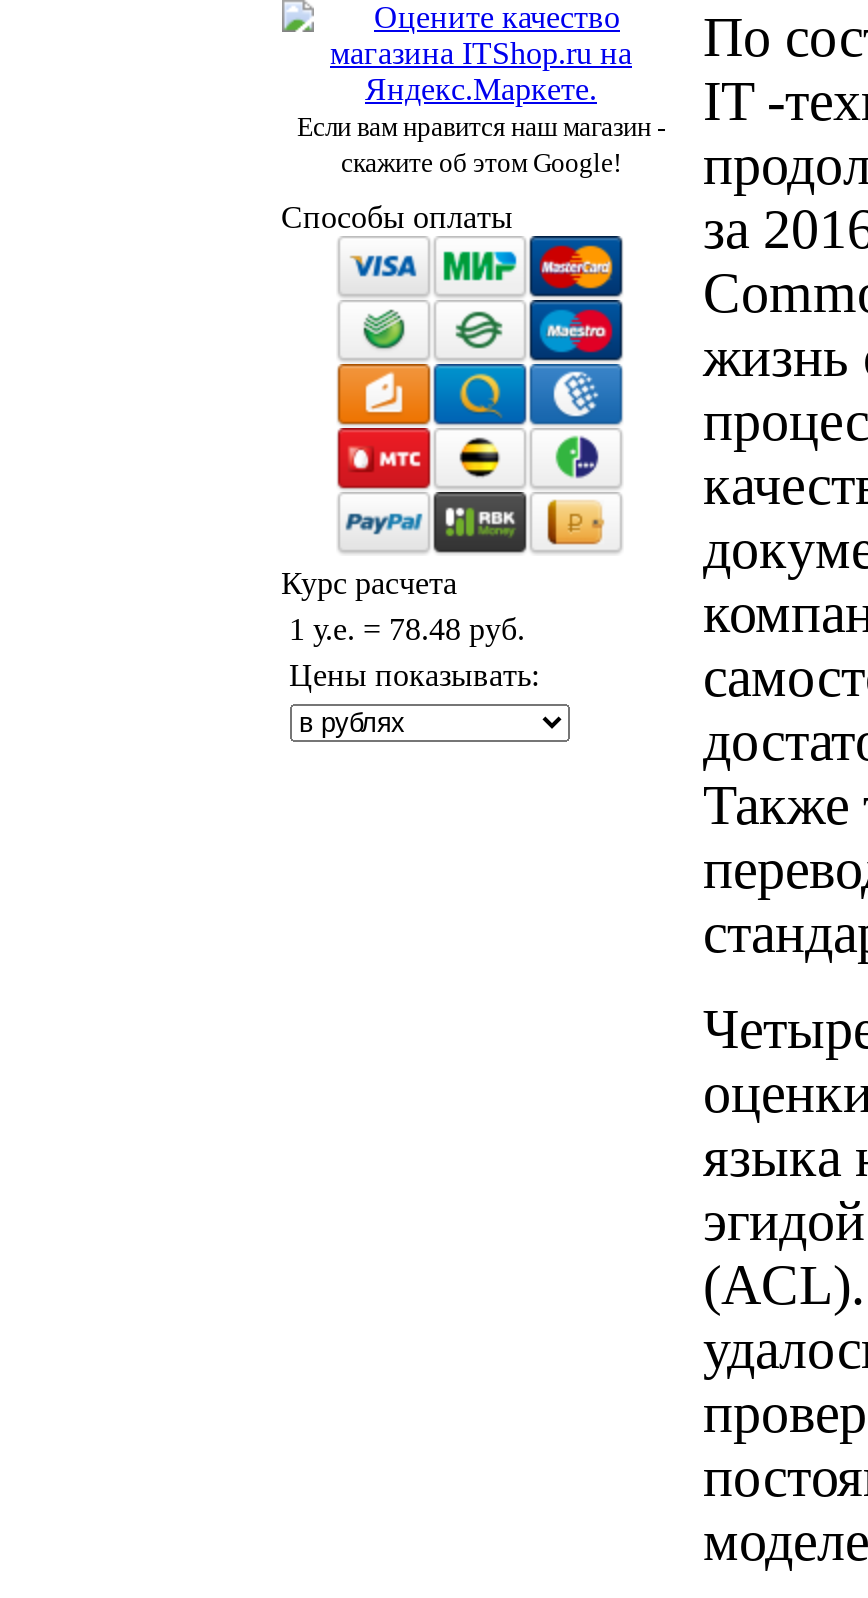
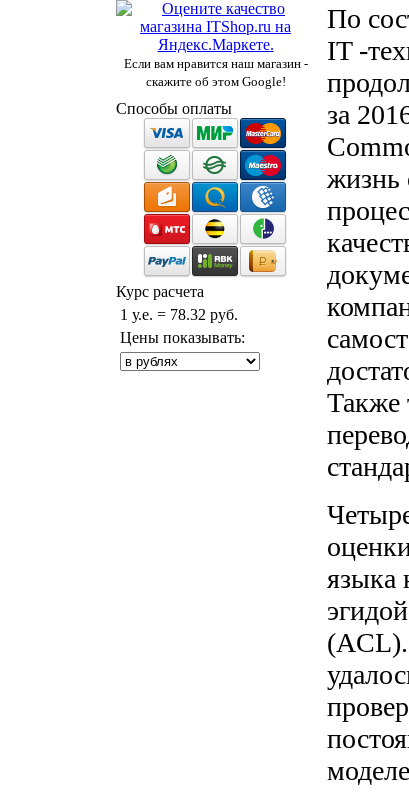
- 1 у.е. = 78.48 руб.
+ 1 у.е. = 78.32 руб.
